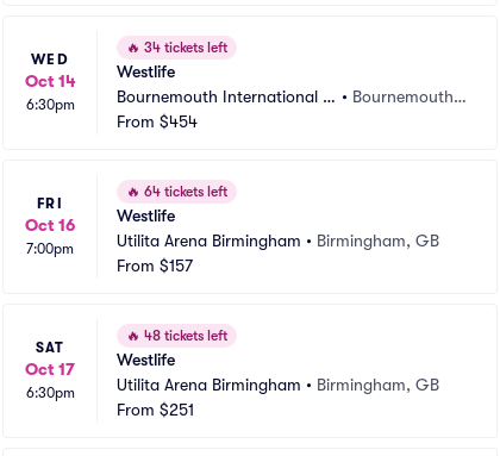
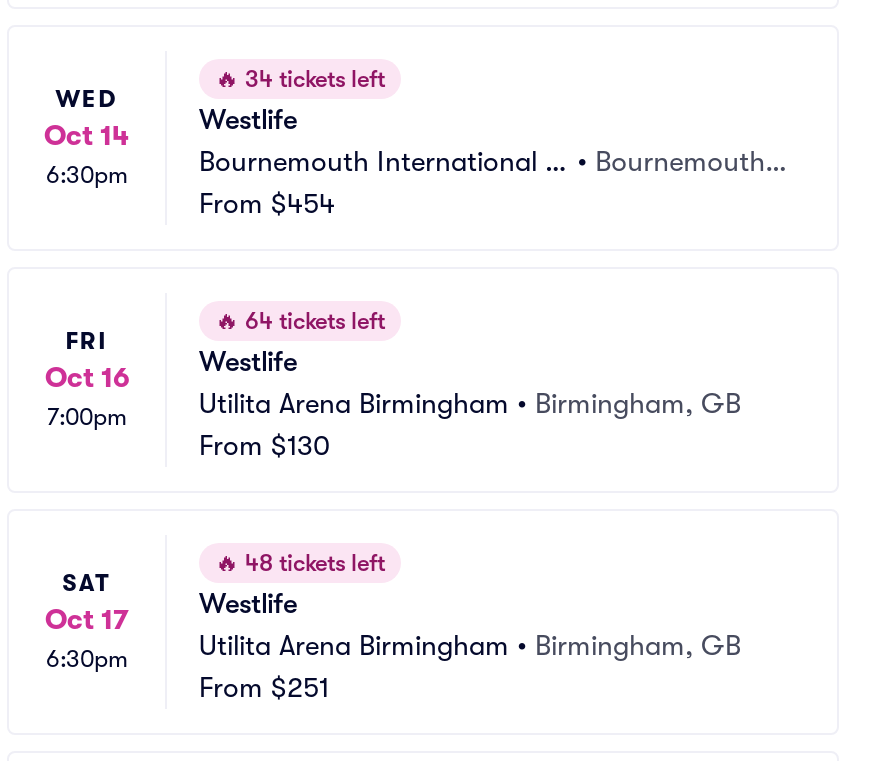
- From $157
+ From $130
